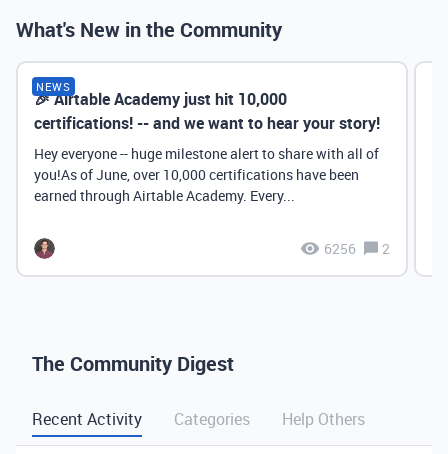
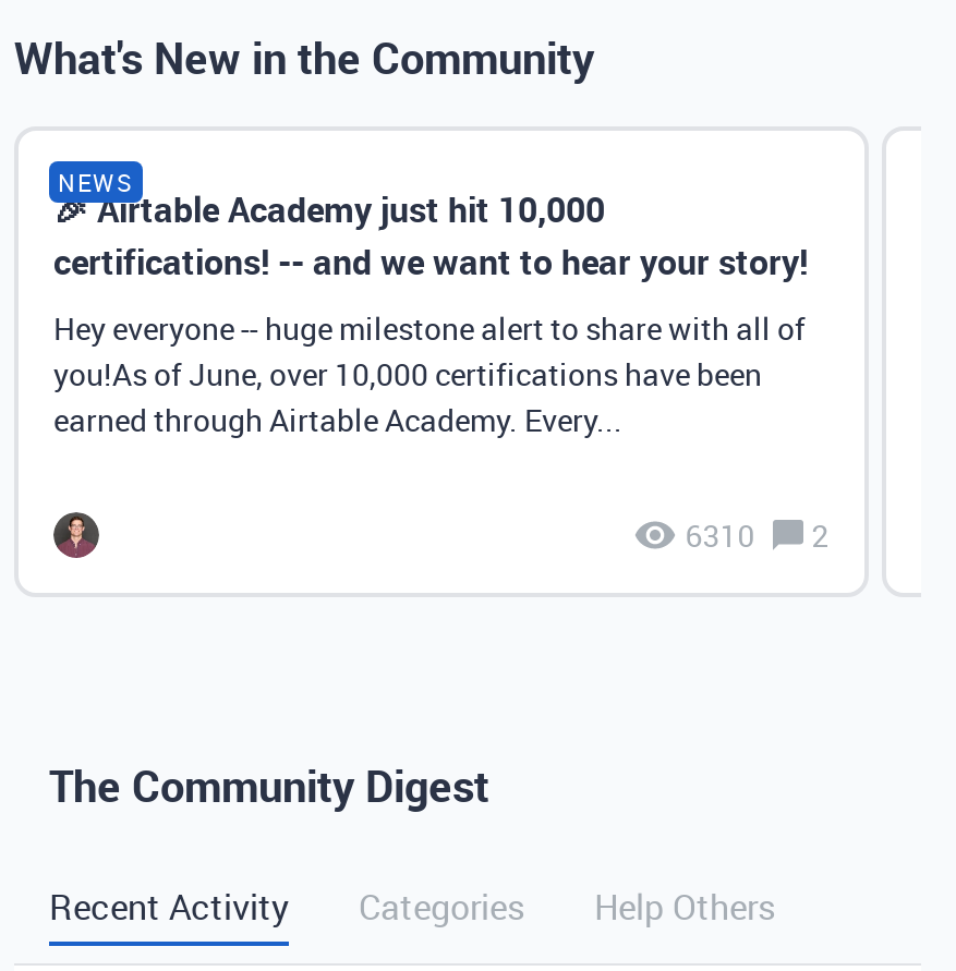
- 6256 2
+ 6310 2
